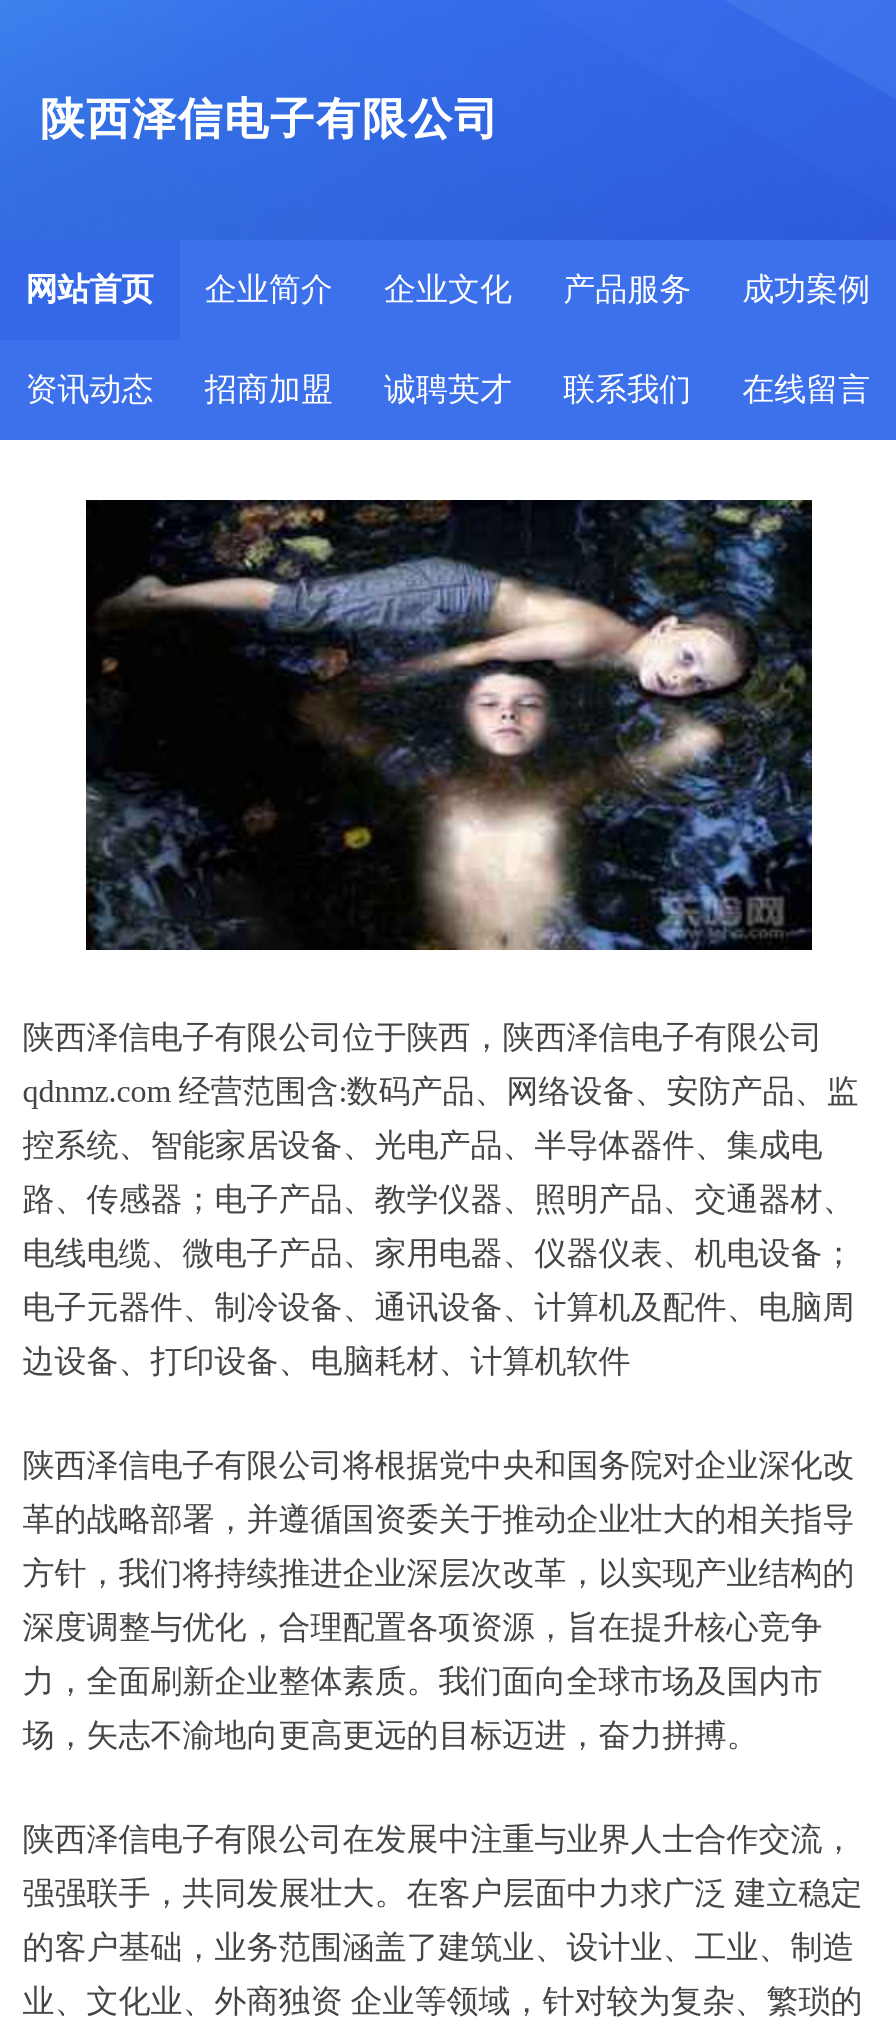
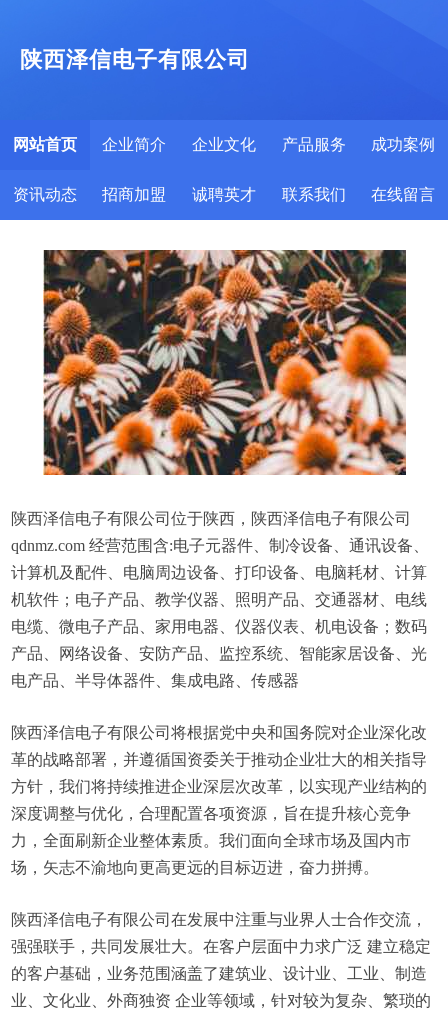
- [image]
+ [image]

- qdnmz.com 经营范围含:数码产品、网络设备、安防产品、监
+ qdnmz.com 经营范围含:电子元器件、制冷设备、通讯设备、

- 控系统、智能家居设备、光电产品、半导体器件、集成电
+ 计算机及配件、电脑周边设备、打印设备、电脑耗材、计算

- 路、传感器；电子产品、教学仪器、照明产品、交通器材、
+ 机软件；电子产品、教学仪器、照明产品、交通器材、电线

- 电线电缆、微电子产品、家用电器、仪器仪表、机电设备；
+ 电缆、微电子产品、家用电器、仪器仪表、机电设备；数码

- 电子元器件、制冷设备、通讯设备、计算机及配件、电脑周
+ 产品、网络设备、安防产品、监控系统、智能家居设备、光

- 边设备、打印设备、电脑耗材、计算机软件
+ 电产品、半导体器件、集成电路、传感器
